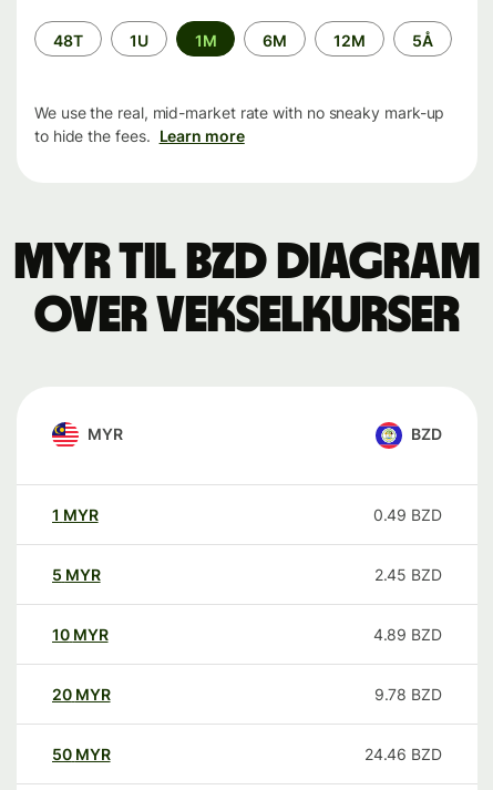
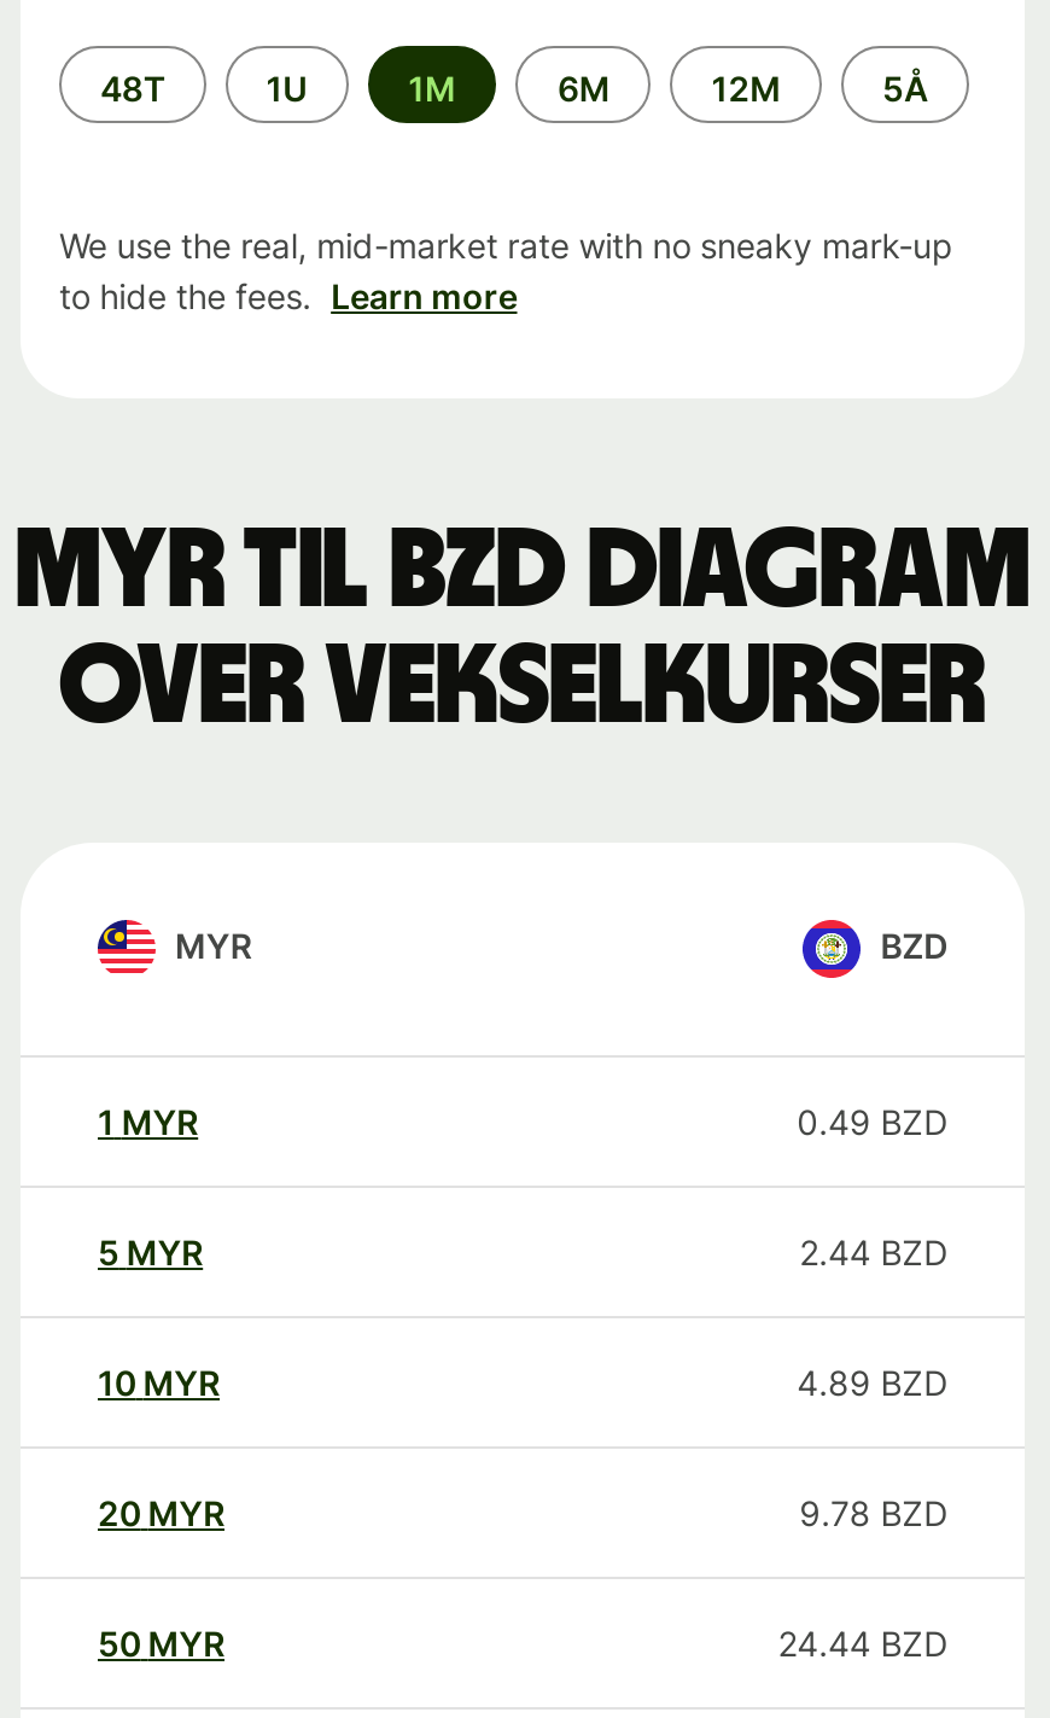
- 2.45 BZD
+ 2.44 BZD

- 24.46 BZD
+ 24.44 BZD
